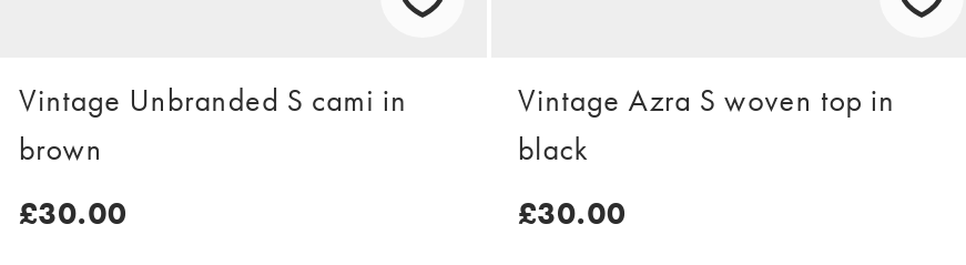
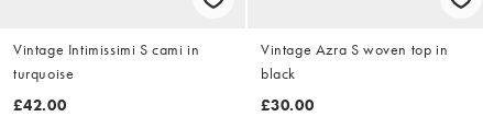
- Vintage Unbranded S cami in
- brown
+ Vintage Intimissimi S cami in
+ turquoise

- £30.00
+ £42.00
